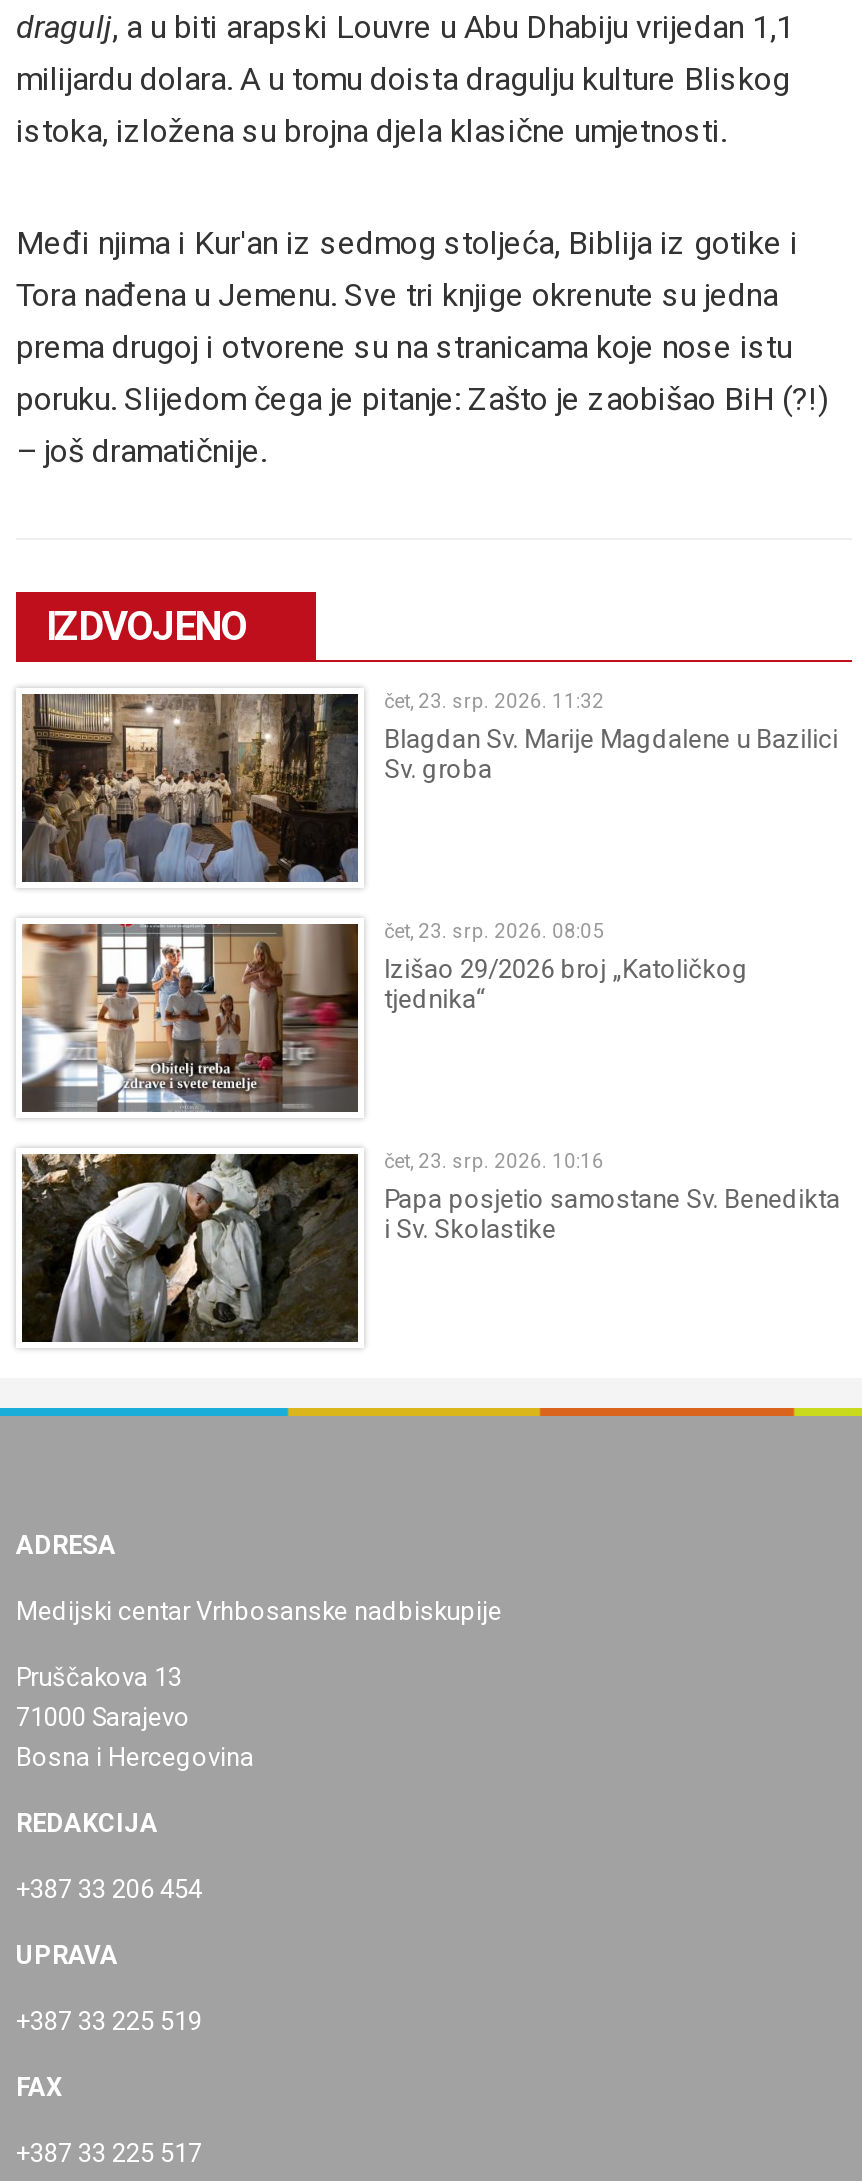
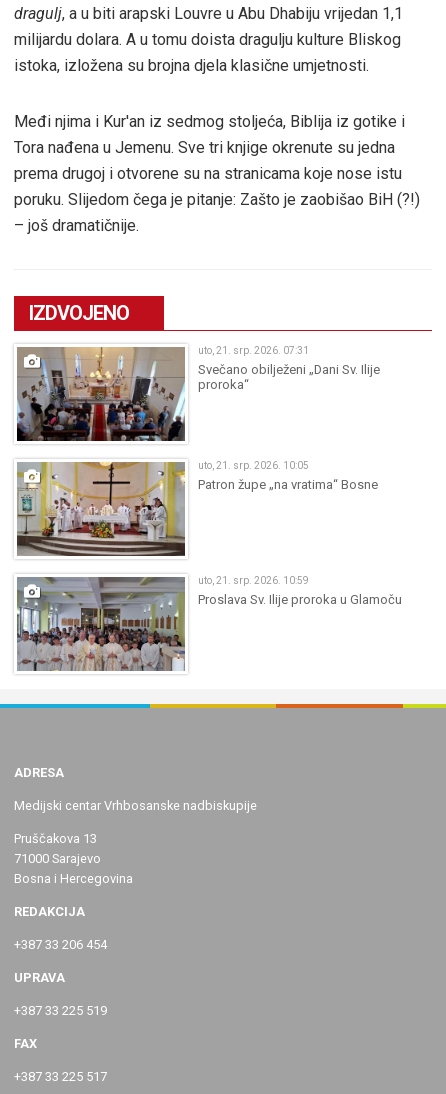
- [image]
- čet, 23. srp. 2026. 11:32
- Blagdan Sv. Marije Magdalene u Bazilici
- Sv. groba
+ [image]
+ uto, 21. srp. 2026. 07:31
+ Svečano obilježeni „Dani Sv. Ilije
+ proroka“

- [image]
- čet, 23. srp. 2026. 08:05
- Izišao 29/2026 broj „Katoličkog
- tjednika“
+ [image]
+ uto, 21. srp. 2026. 10:05
+ Patron župe „na vratima“ Bosne

- [image]
- čet, 23. srp. 2026. 10:16
- Papa posjetio samostane Sv. Benedikta
- i Sv. Skolastike
+ [image]
+ uto, 21. srp. 2026. 10:59
+ Proslava Sv. Ilije proroka u Glamoču
